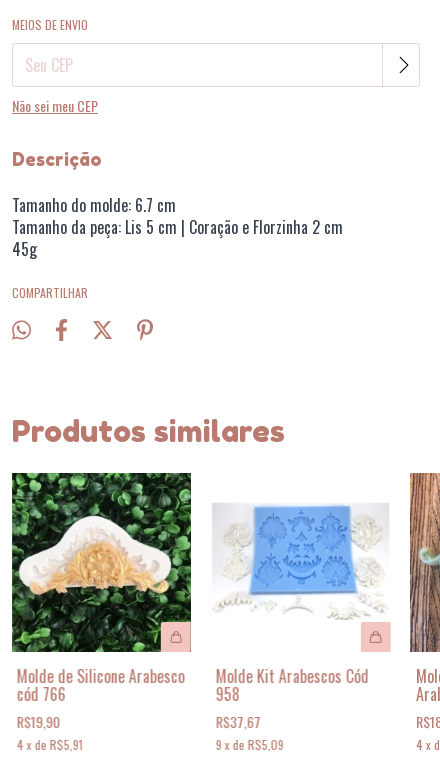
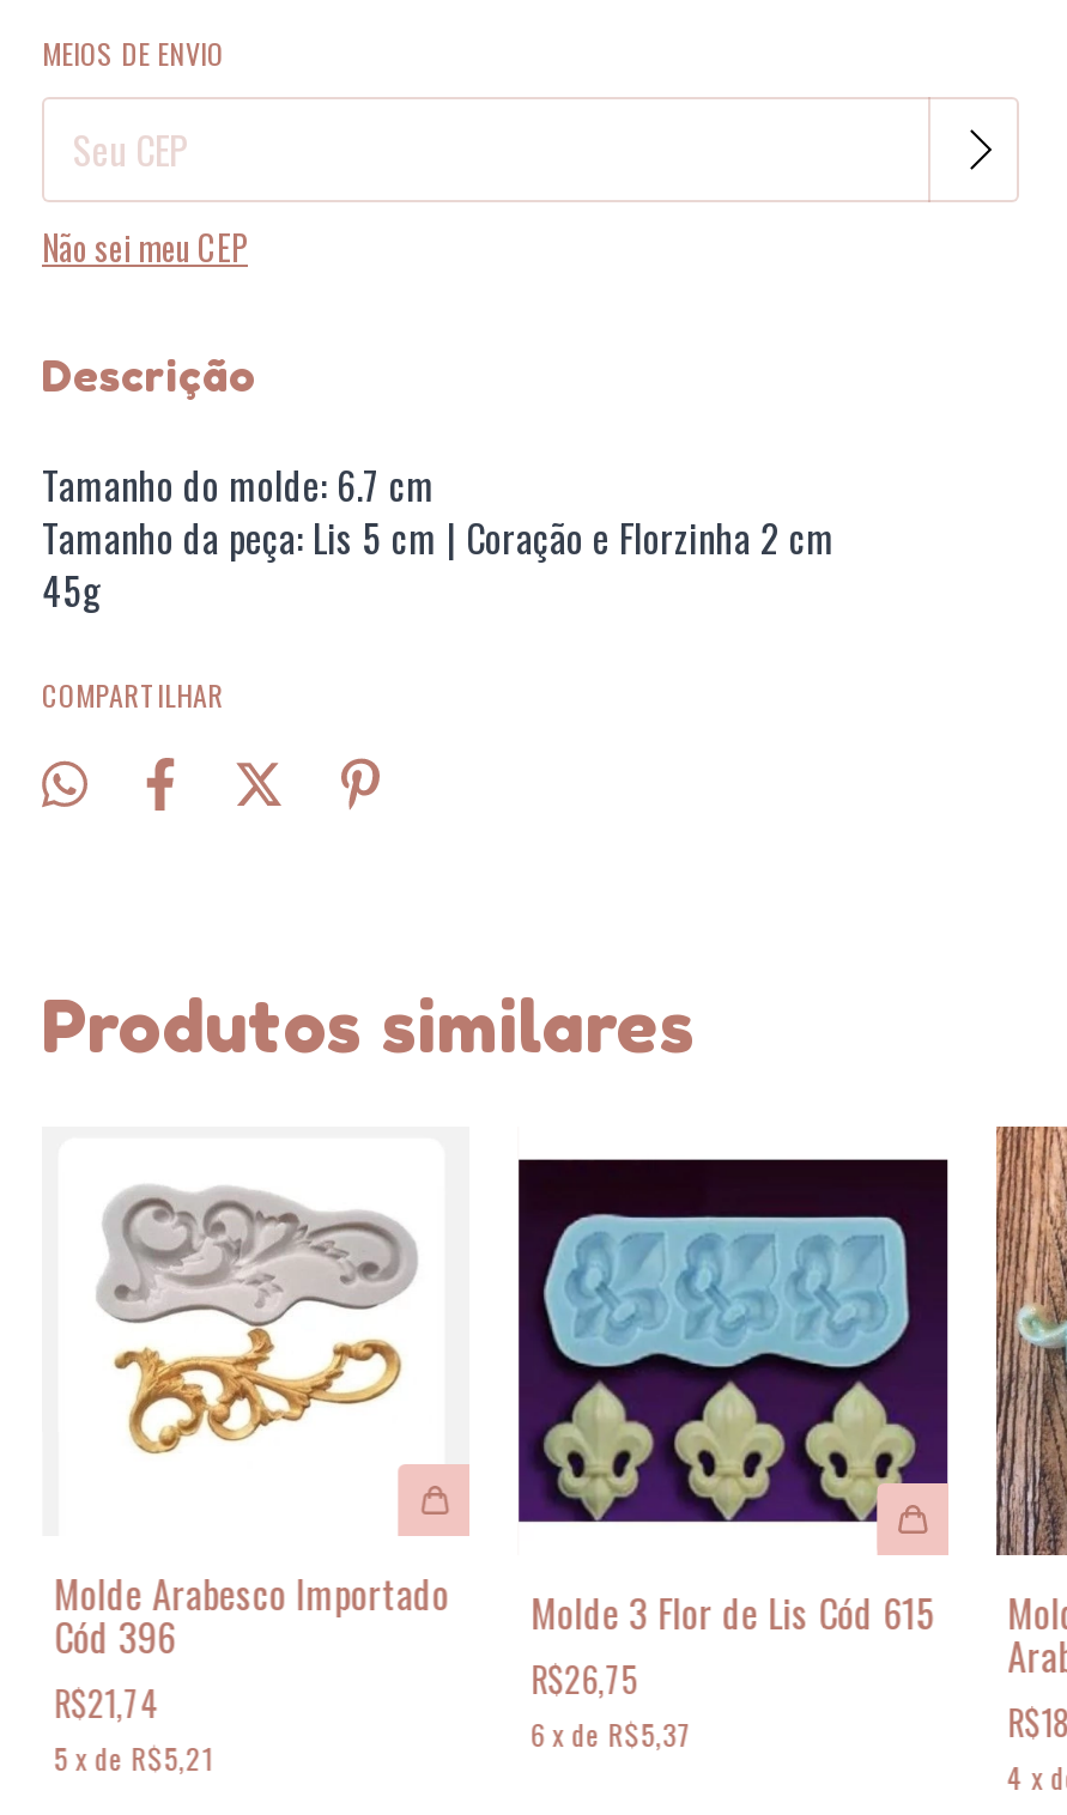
- [image]
- Molde de Silicone Arabesco
- cód 766
- R$19,90
- 4 x de R$5,91
+ [image]
+ Molde Arabesco Importado
+ Cód 396
+ R$21,74
+ 5 x de R$5,21

- [image]
- Molde Kit Arabescos Cód
- 958
- R$37,67
- 9 x de R$5,09
+ [image]
+ Molde 3 Flor de Lis Cód 615
+ R$26,75
+ 6 x de R$5,37
